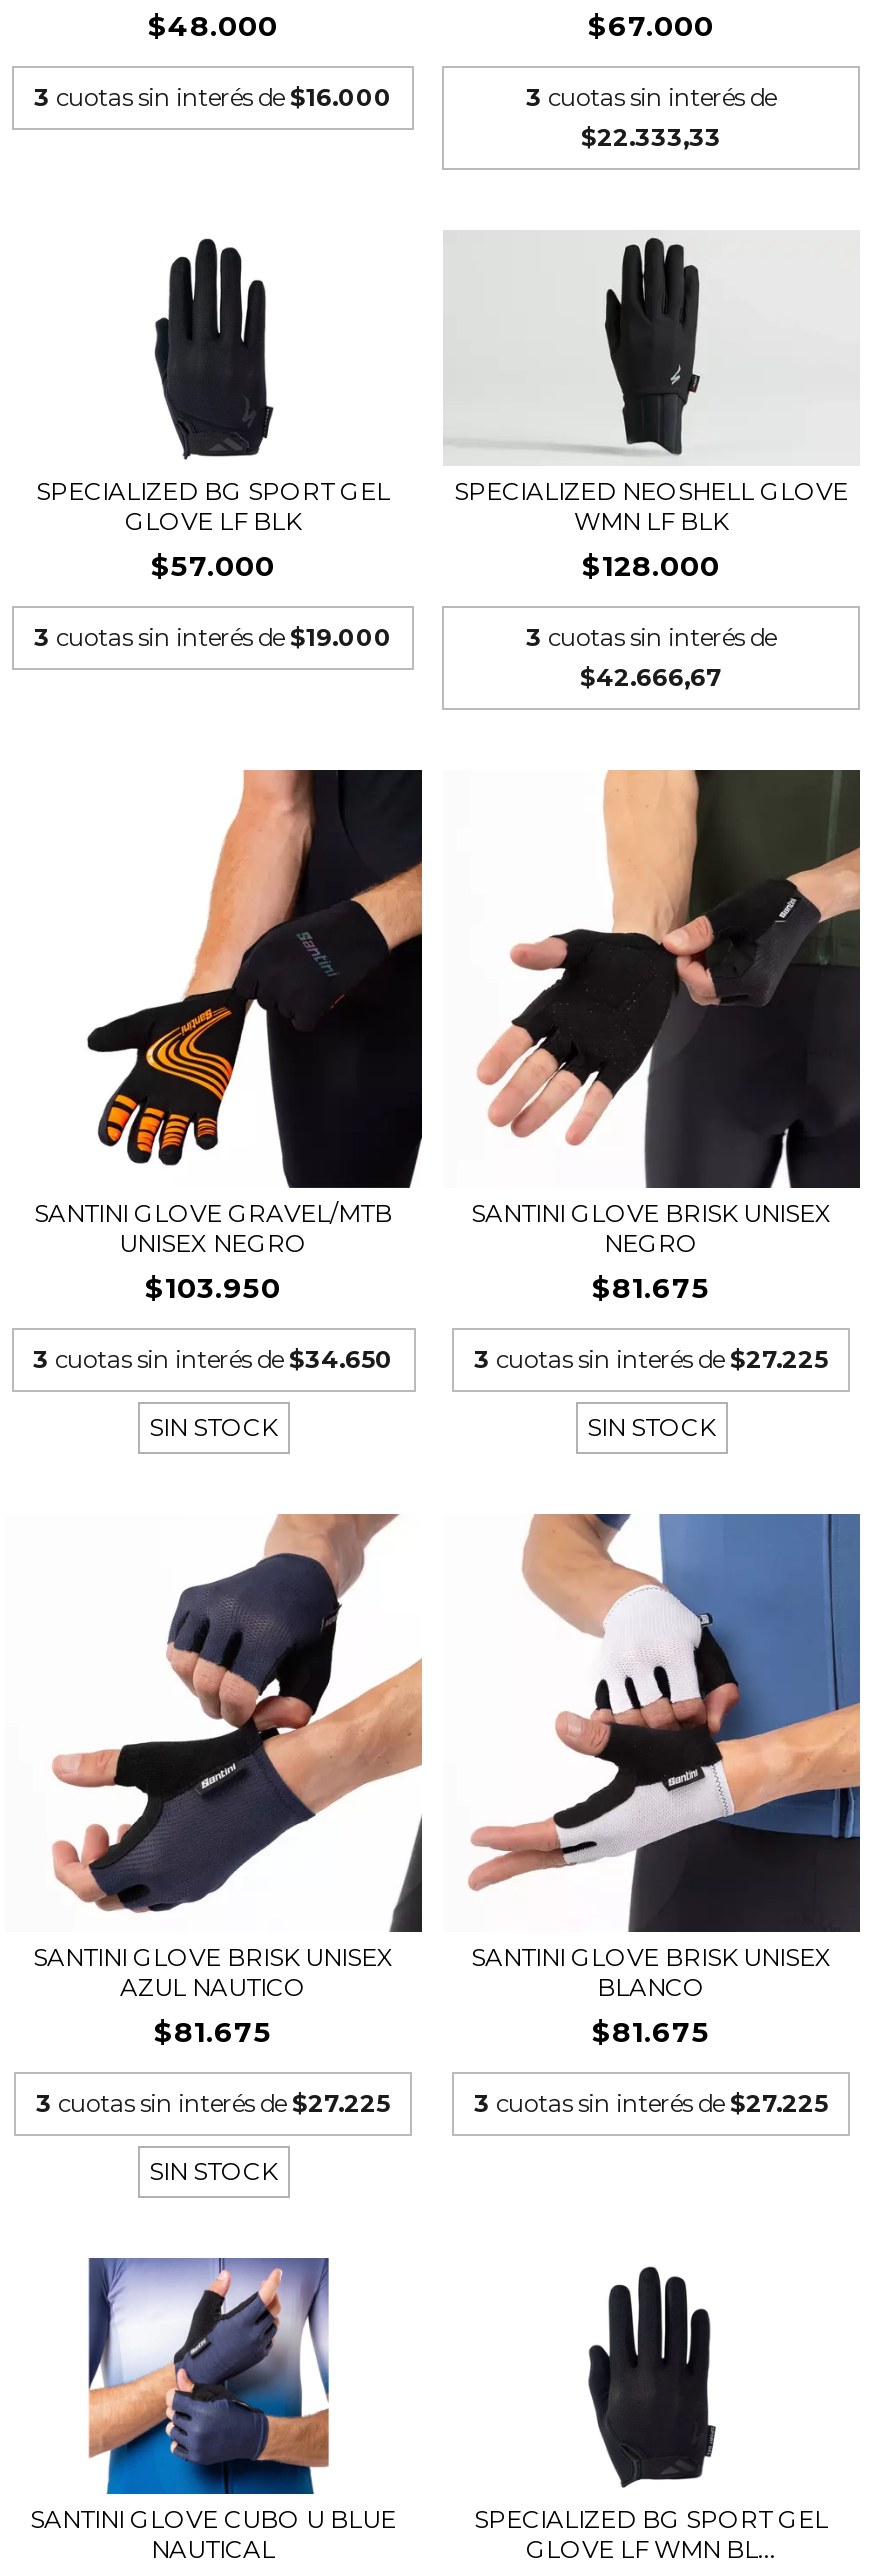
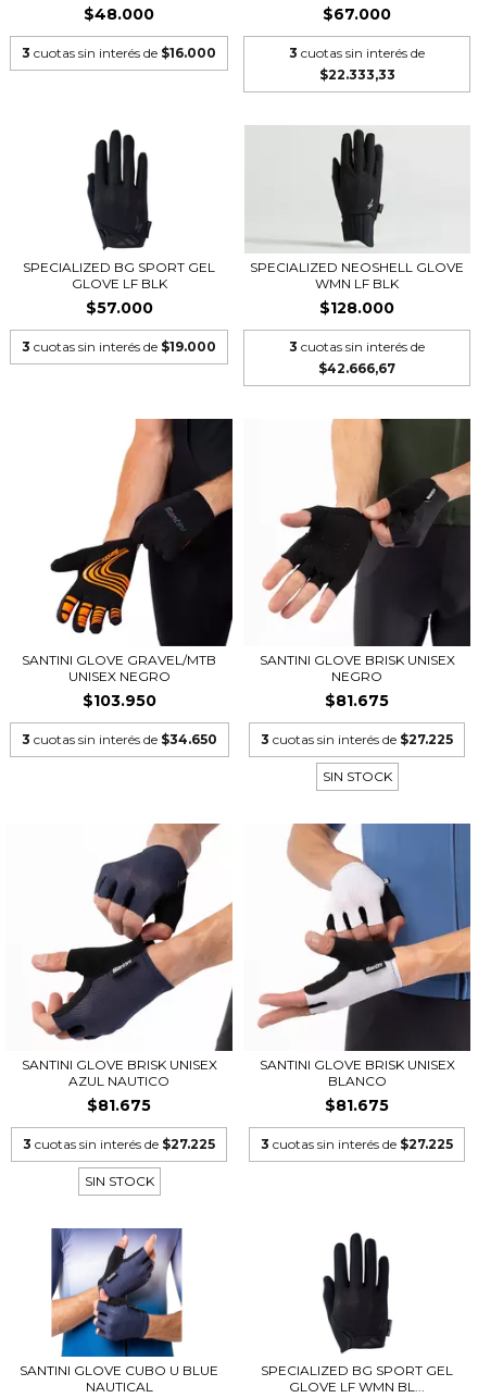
- SIN STOCK
